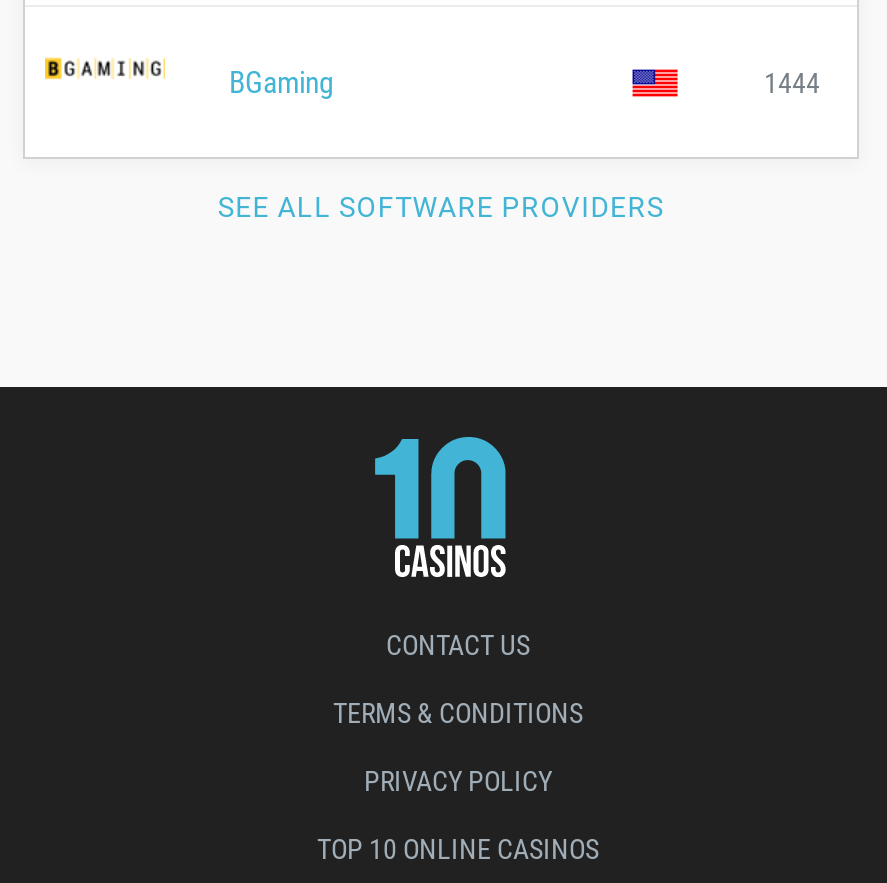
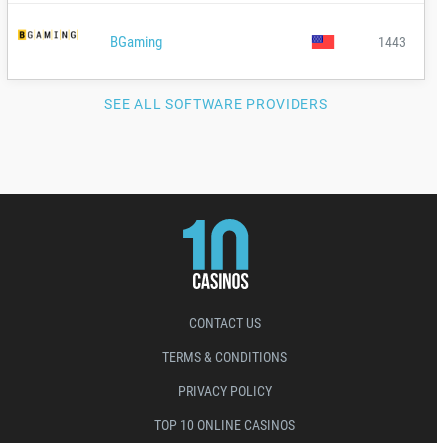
- 1444
+ 1443
